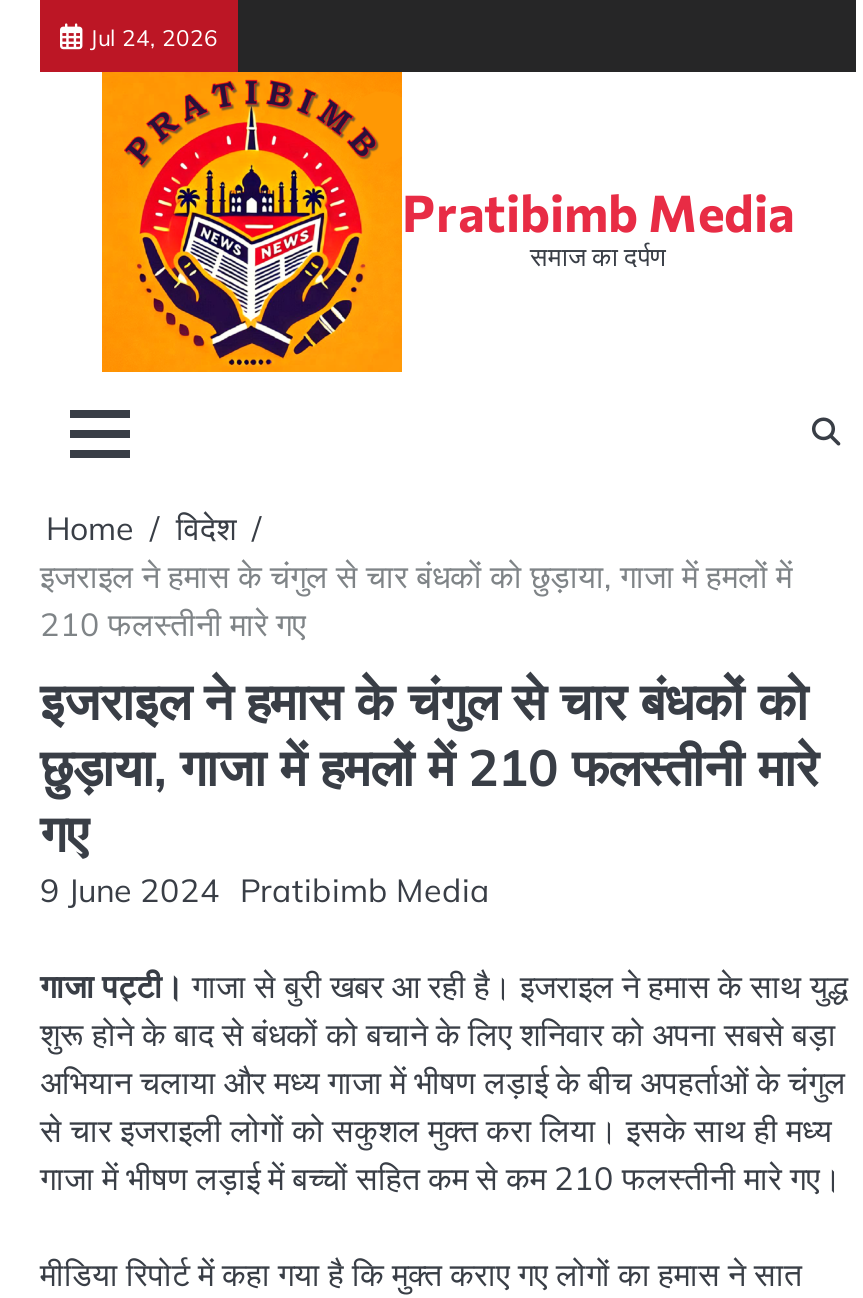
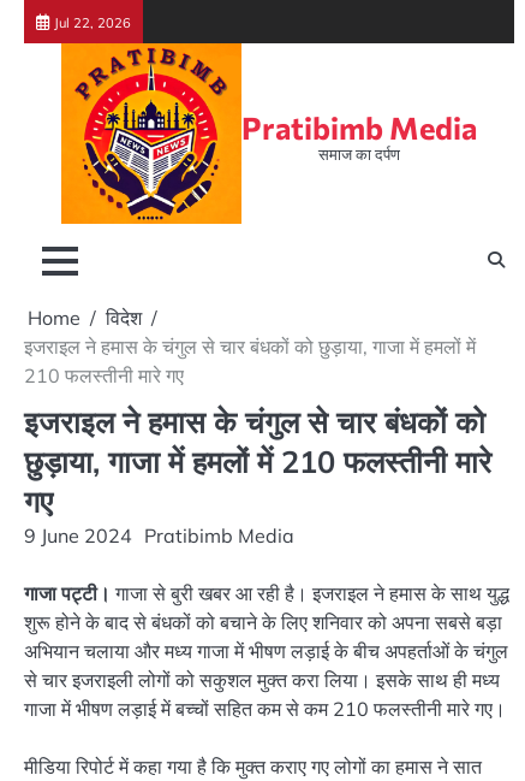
- Jul 24, 2026
+ Jul 22, 2026
